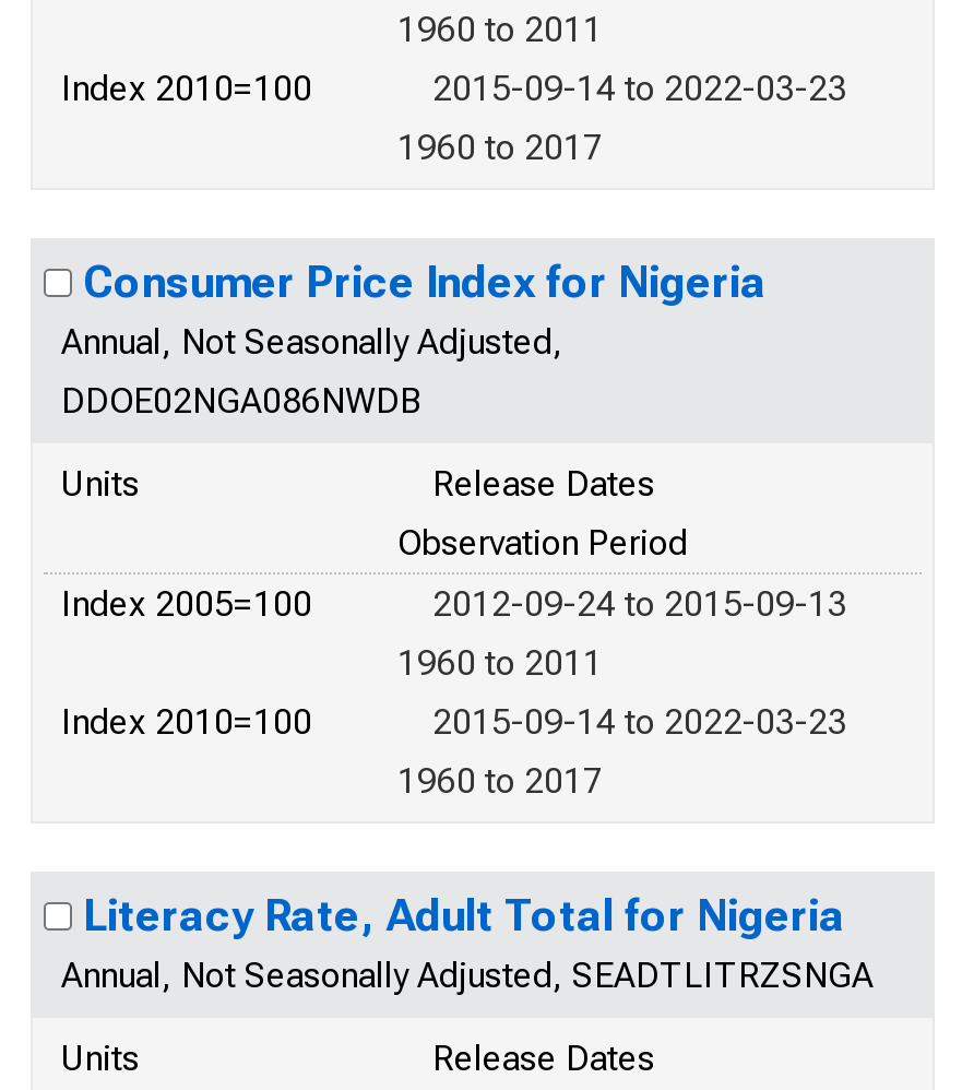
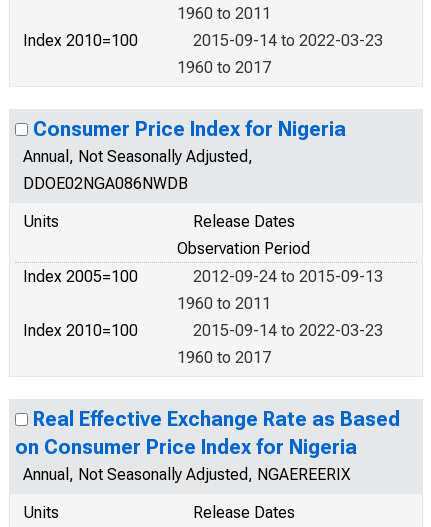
- Literacy Rate, Adult Total for Nigeria
- Annual, Not Seasonally Adjusted, SEADTLITRZSNGA
+ Real Effective Exchange Rate as Based
+ on Consumer Price Index for Nigeria
+ Annual, Not Seasonally Adjusted, NGAEREERIX
